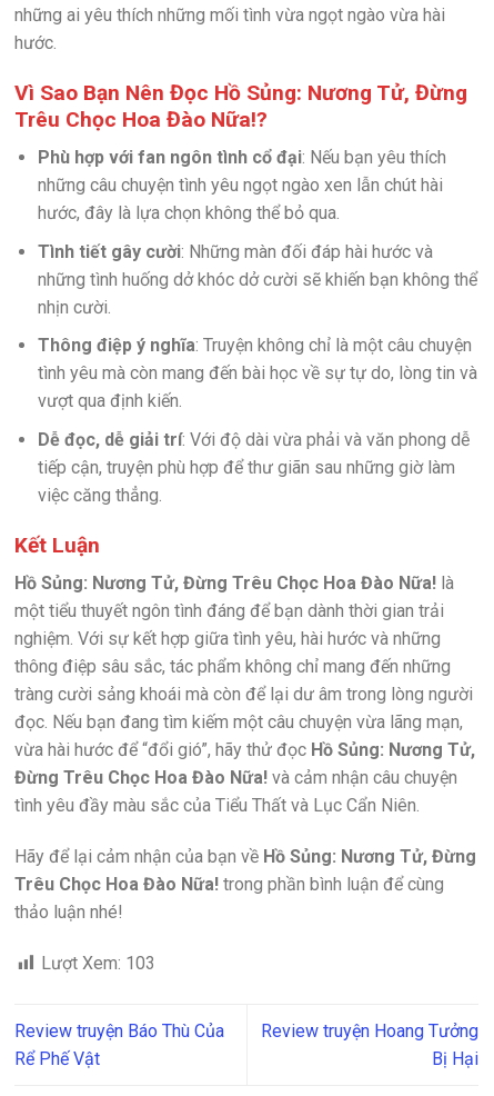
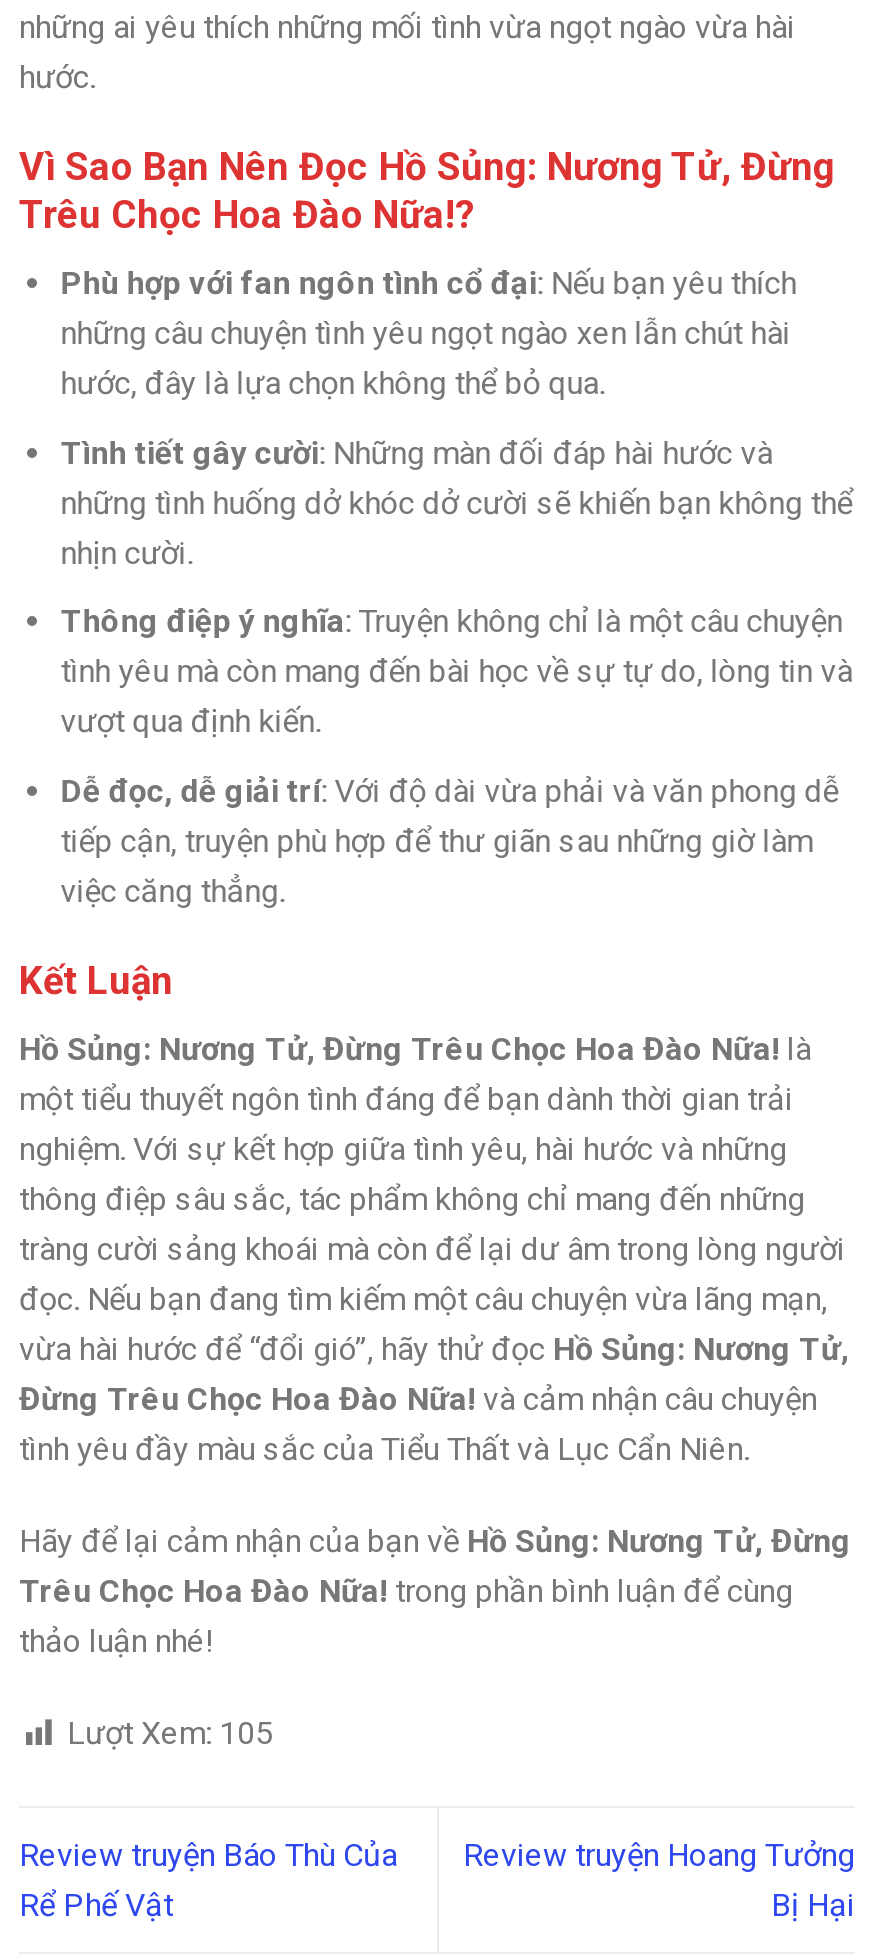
- Lượt Xem: 103
+ Lượt Xem: 105
